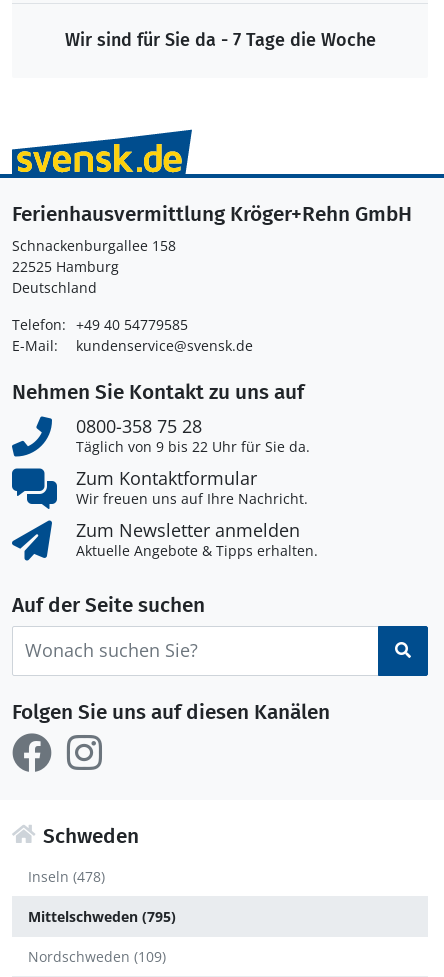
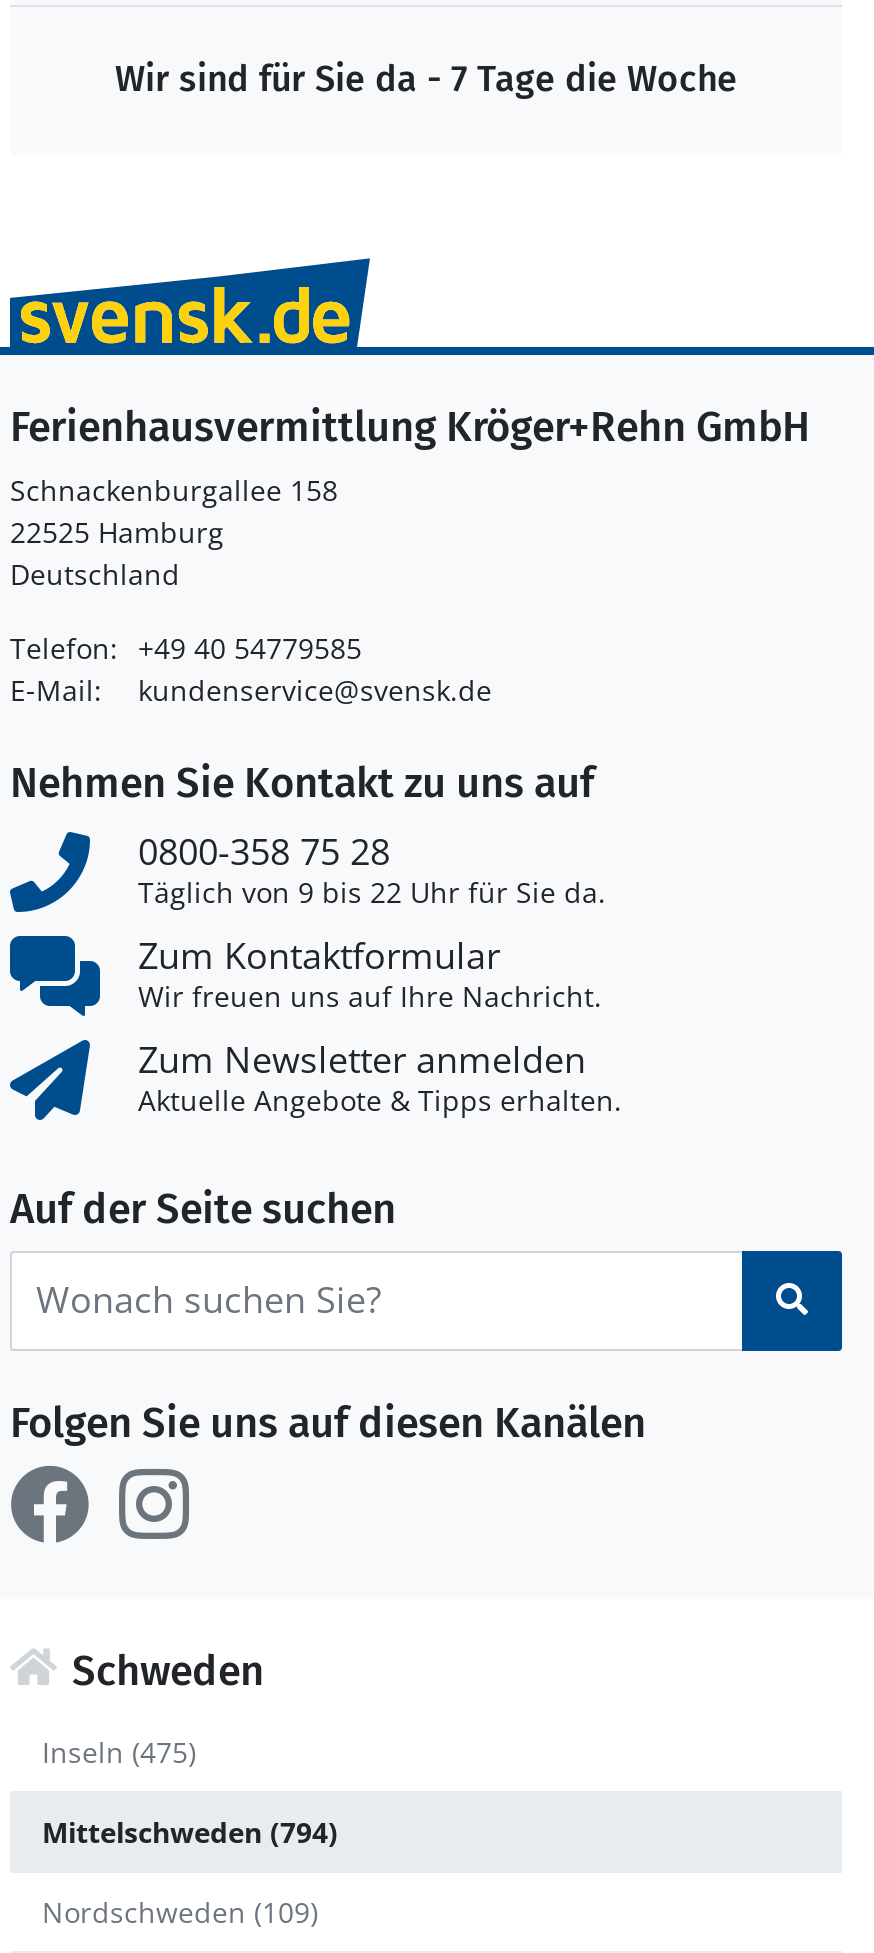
- Inseln (478)
+ Inseln (475)

- Mittelschweden (795)
+ Mittelschweden (794)
